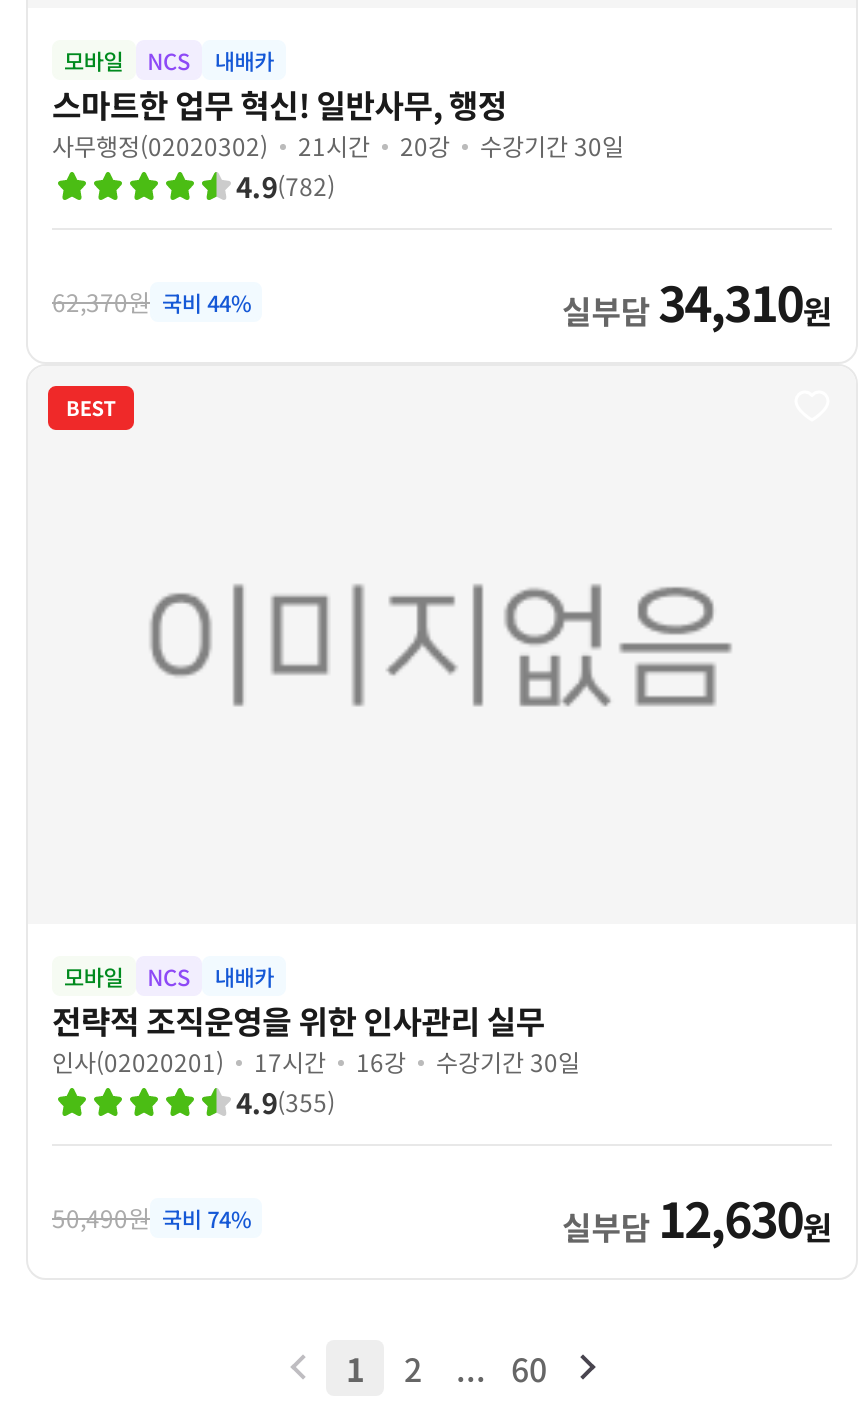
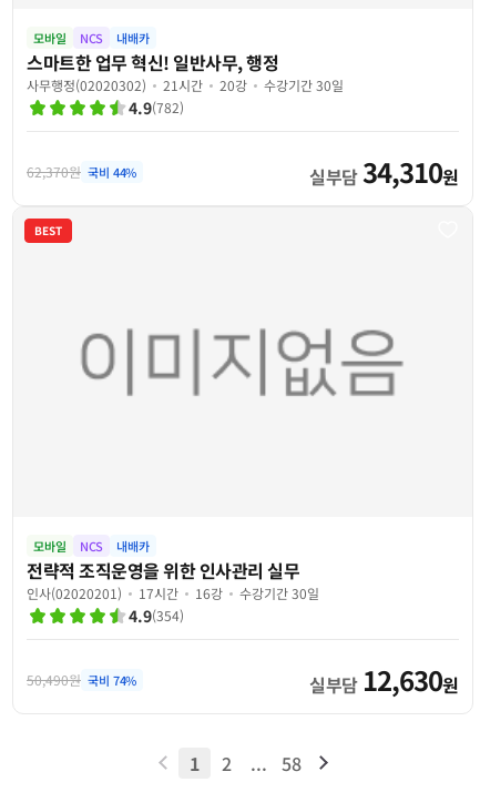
- 4.9(355)
+ 4.9(354)

- 1 2 ... 60
+ 1 2 ... 58
